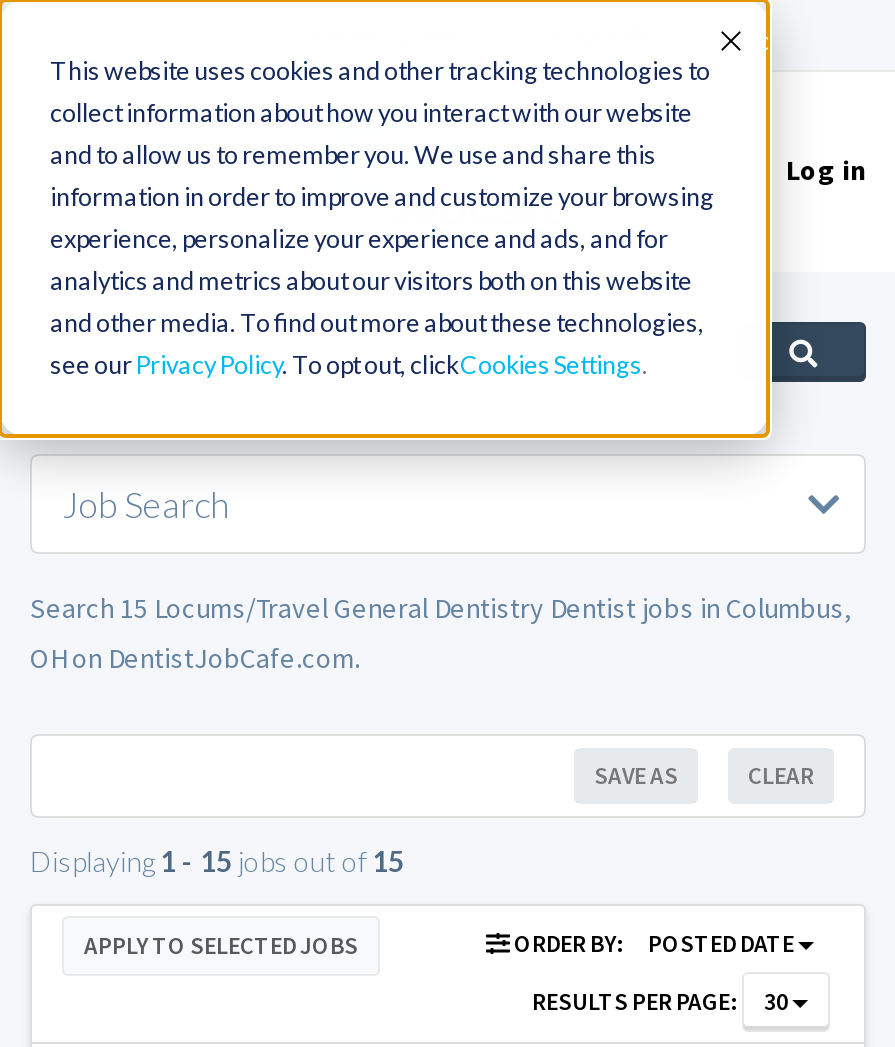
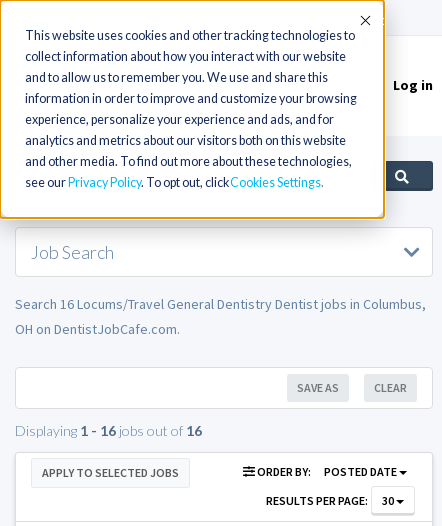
- Search 15 Locums/Travel General Dentistry Dentist jobs in Columbus,
+ Search 16 Locums/Travel General Dentistry Dentist jobs in Columbus,

- Displaying 1 - 15 jobs out of 15
+ Displaying 1 - 16 jobs out of 16
